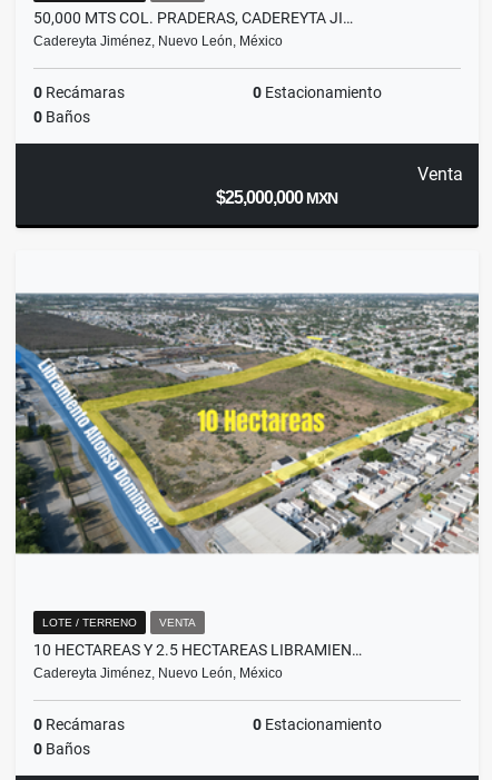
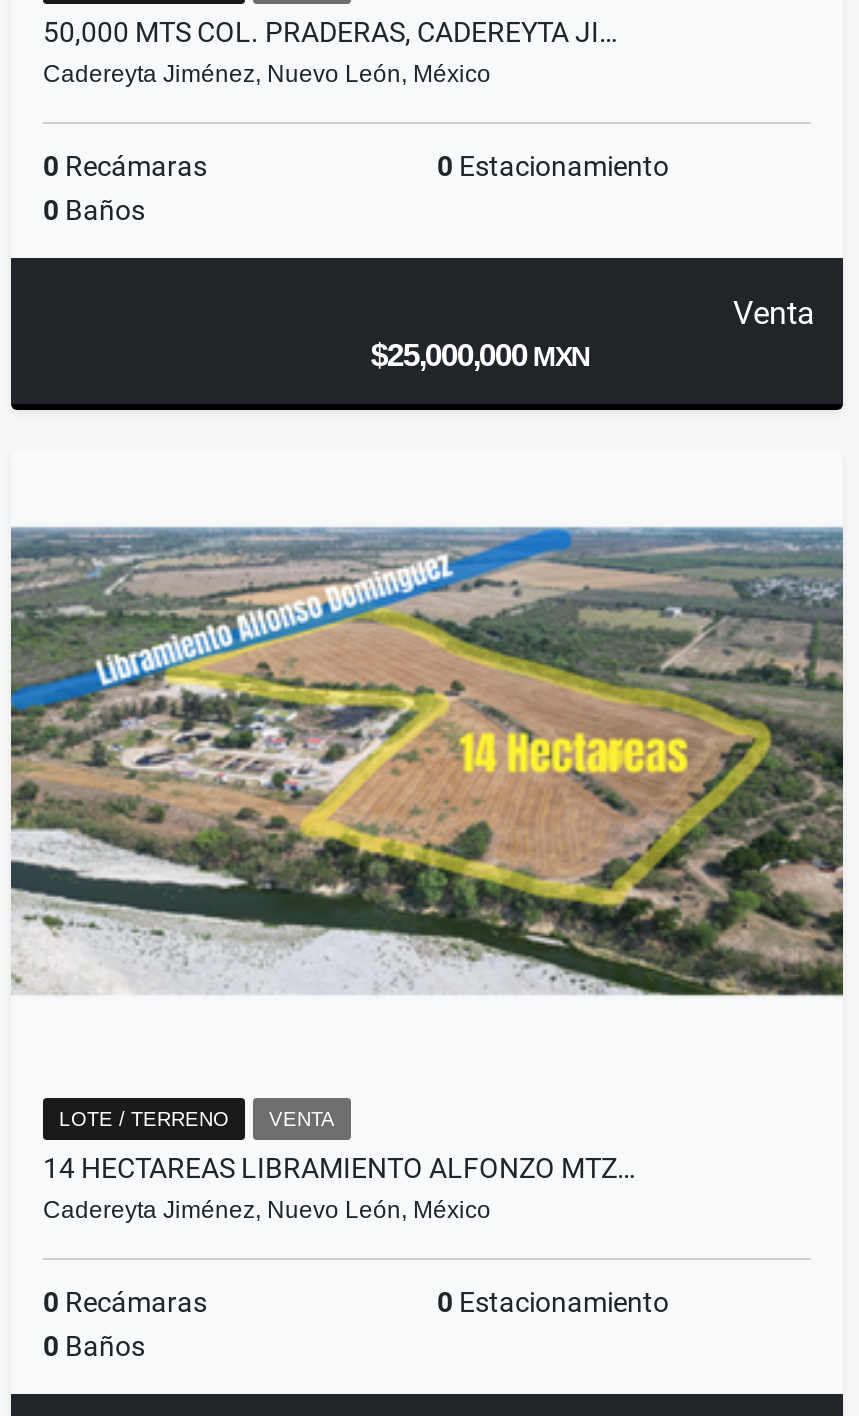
- [image]
+ [image]

- 10 HECTAREAS Y 2.5 HECTAREAS LIBRAMIEN…
+ 14 HECTAREAS LIBRAMIENTO ALFONZO MTZ…
